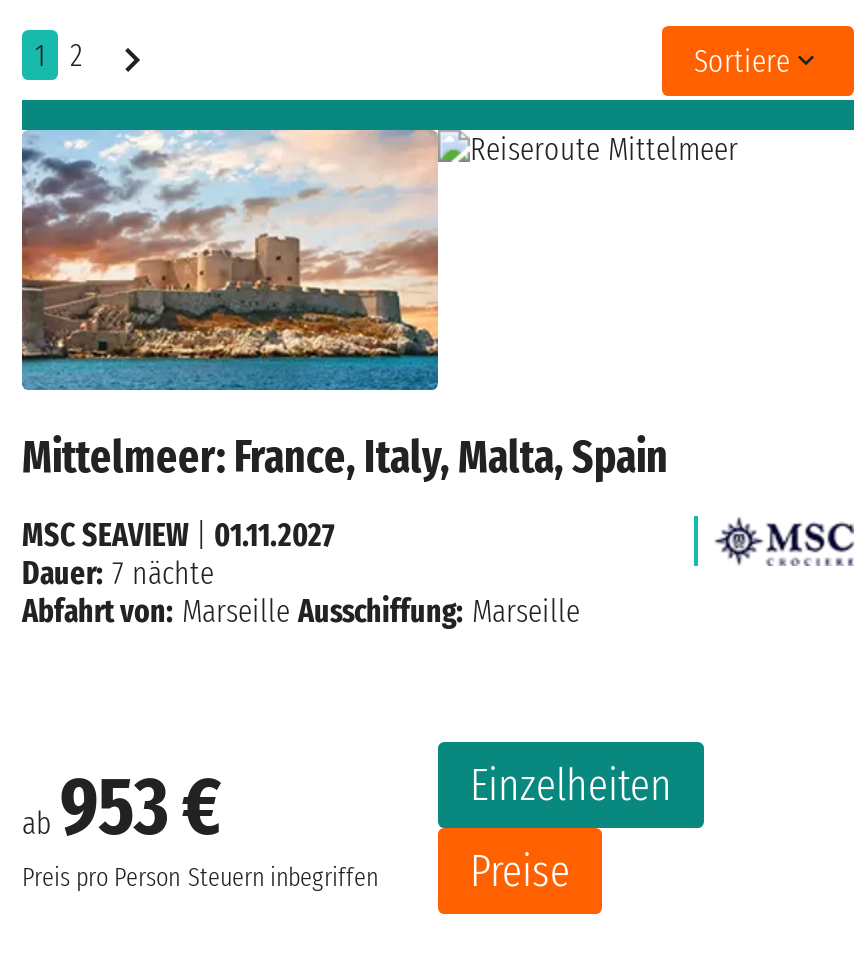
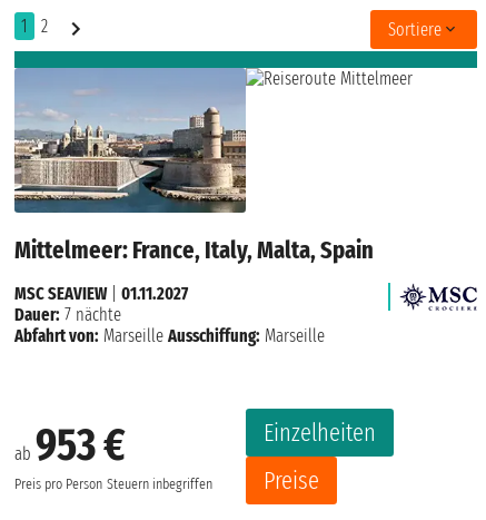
- [image]
+ [image]
